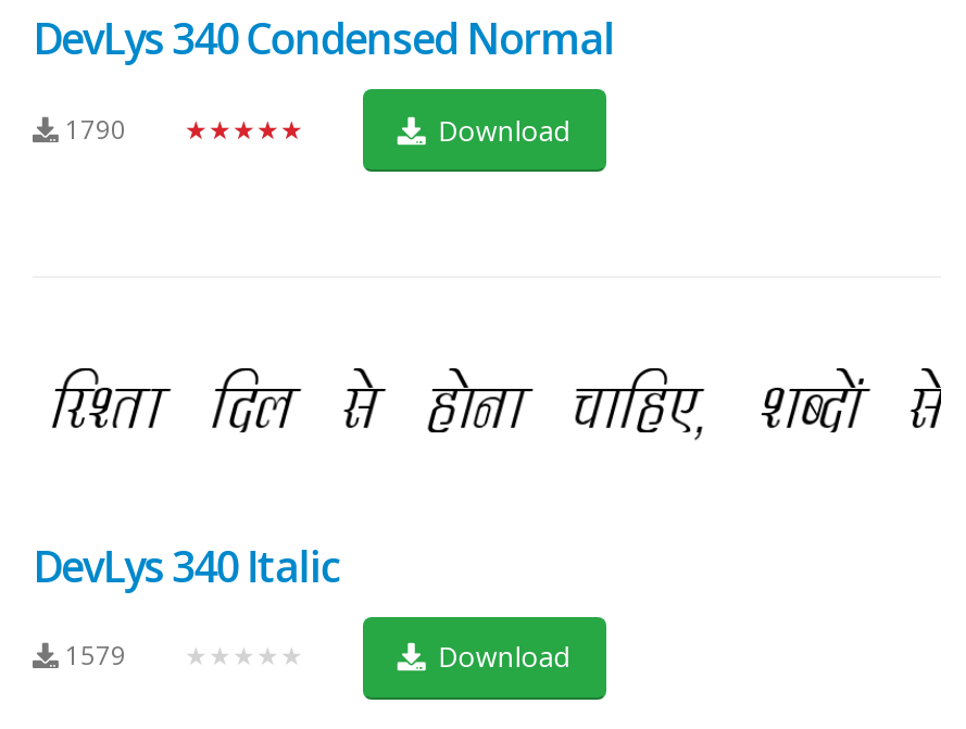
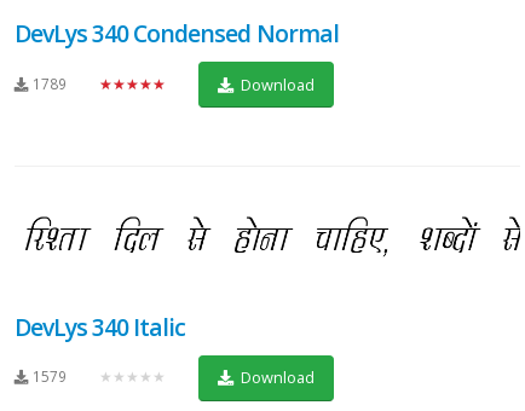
- 1790
+ 1789
